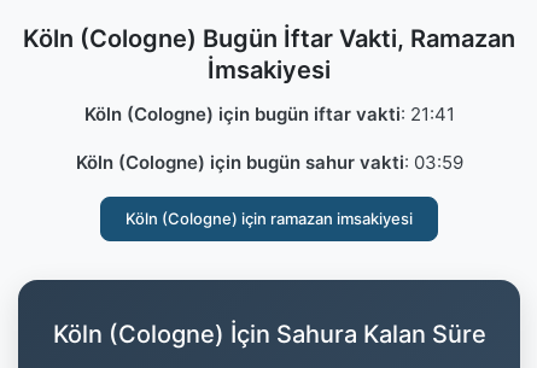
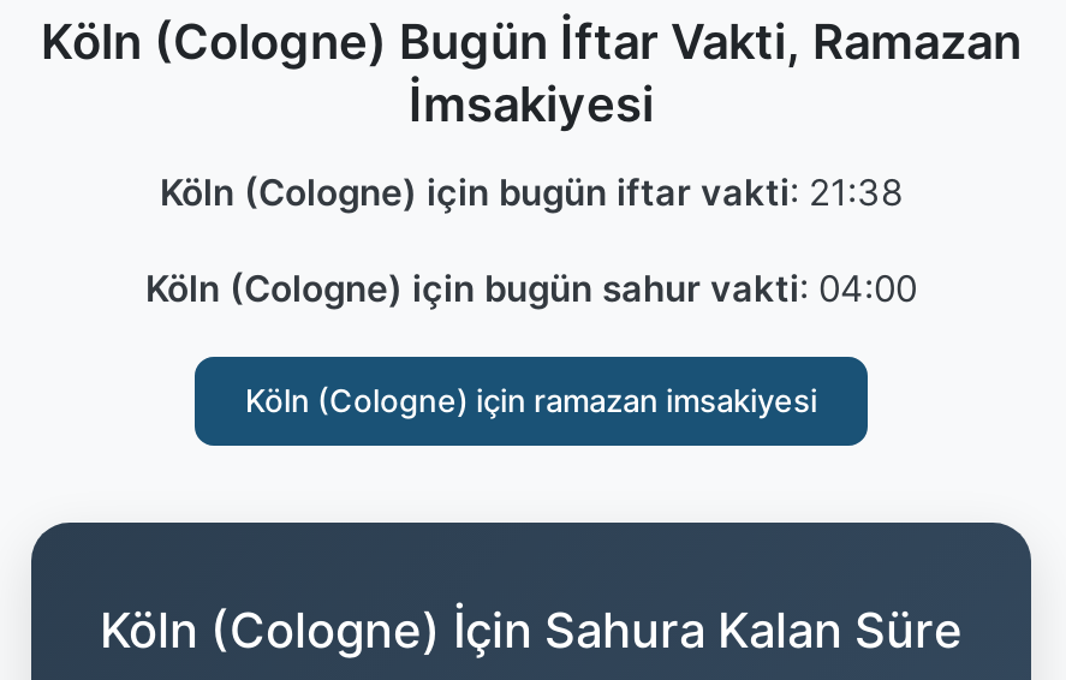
- Köln (Cologne) için bugün iftar vakti: 21:41
+ Köln (Cologne) için bugün iftar vakti: 21:38

- Köln (Cologne) için bugün sahur vakti: 03:59
+ Köln (Cologne) için bugün sahur vakti: 04:00
